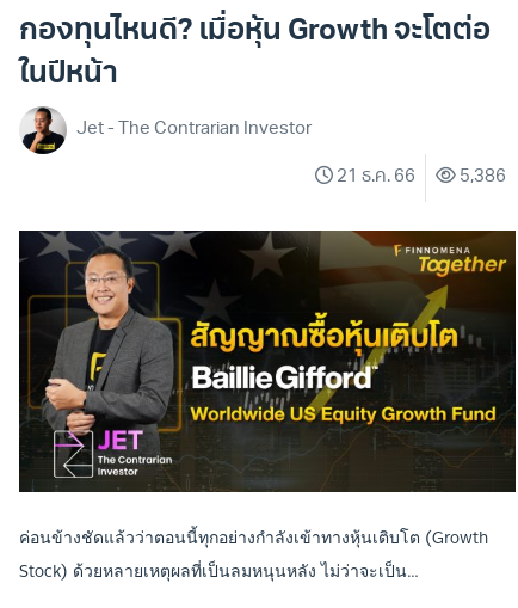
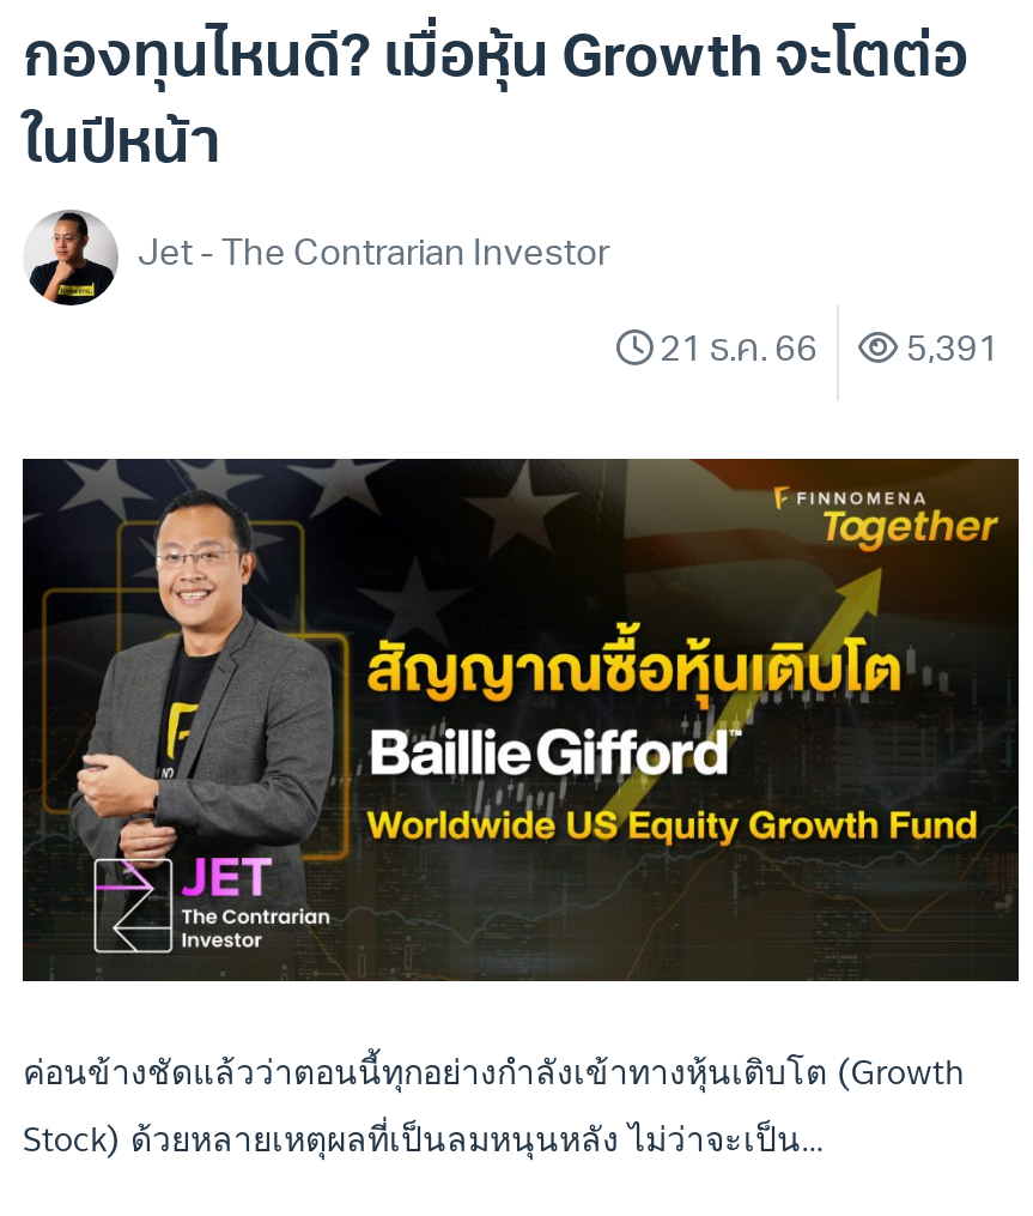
- 5,386
+ 5,391
